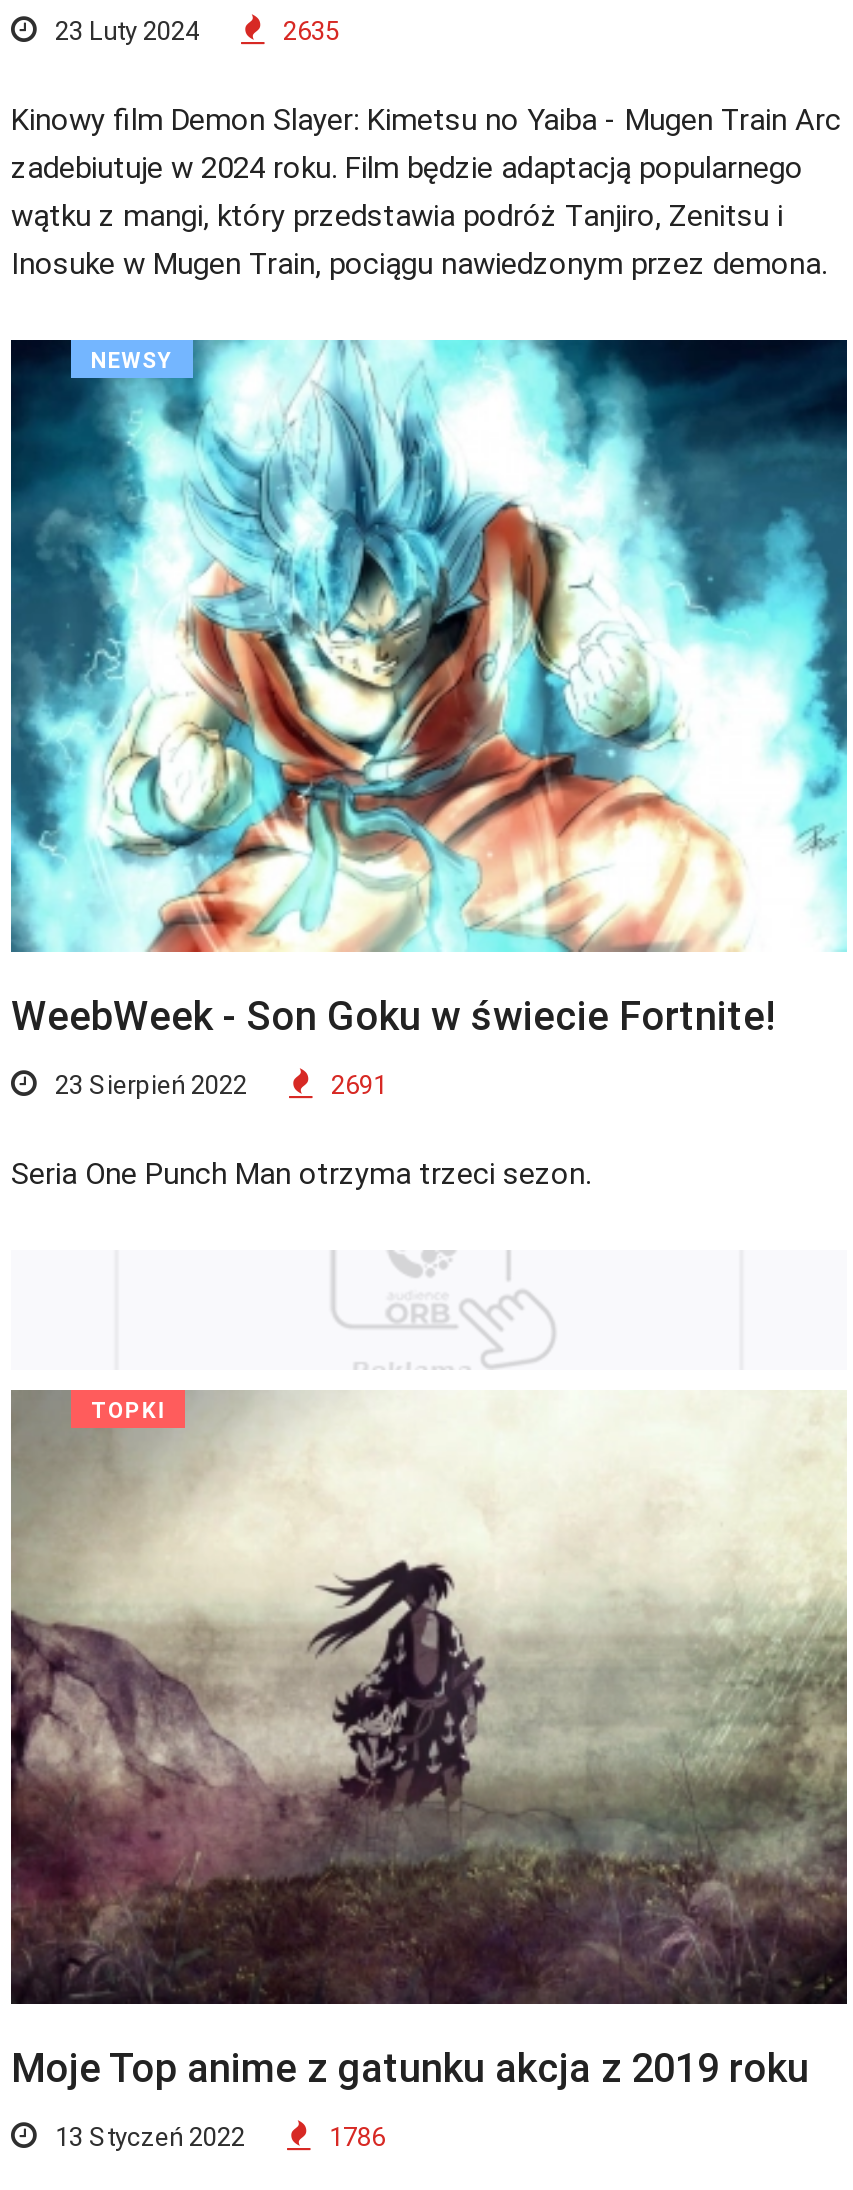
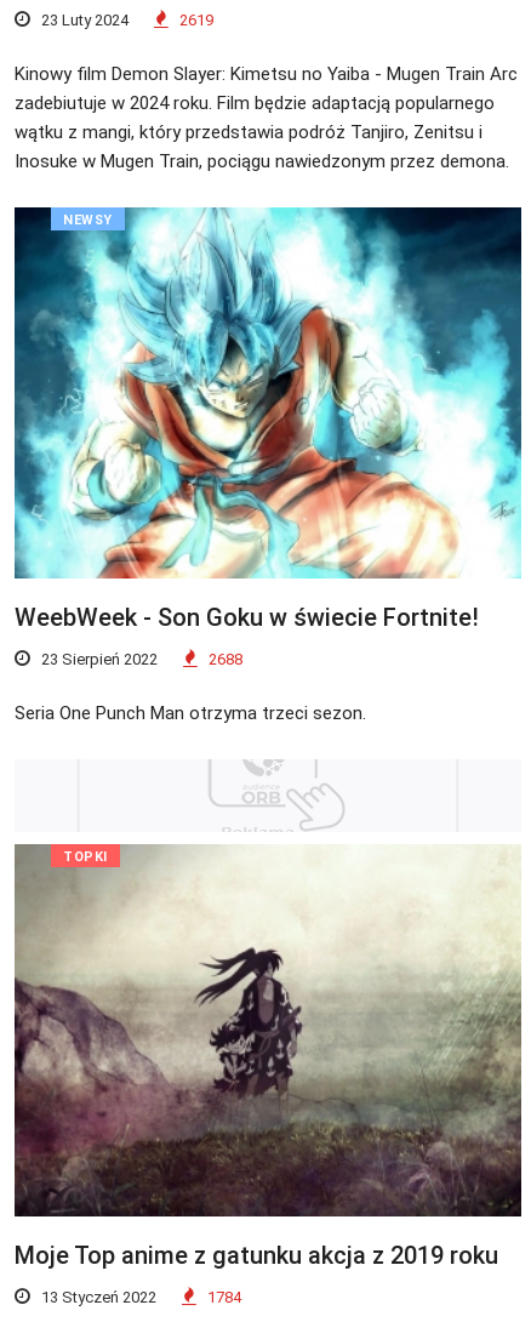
- 2635
+ 2619

- 2691
+ 2688

- 1786
+ 1784
